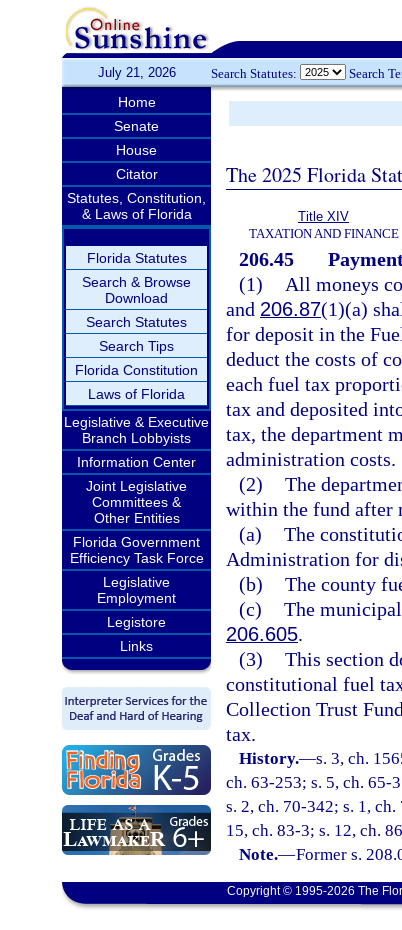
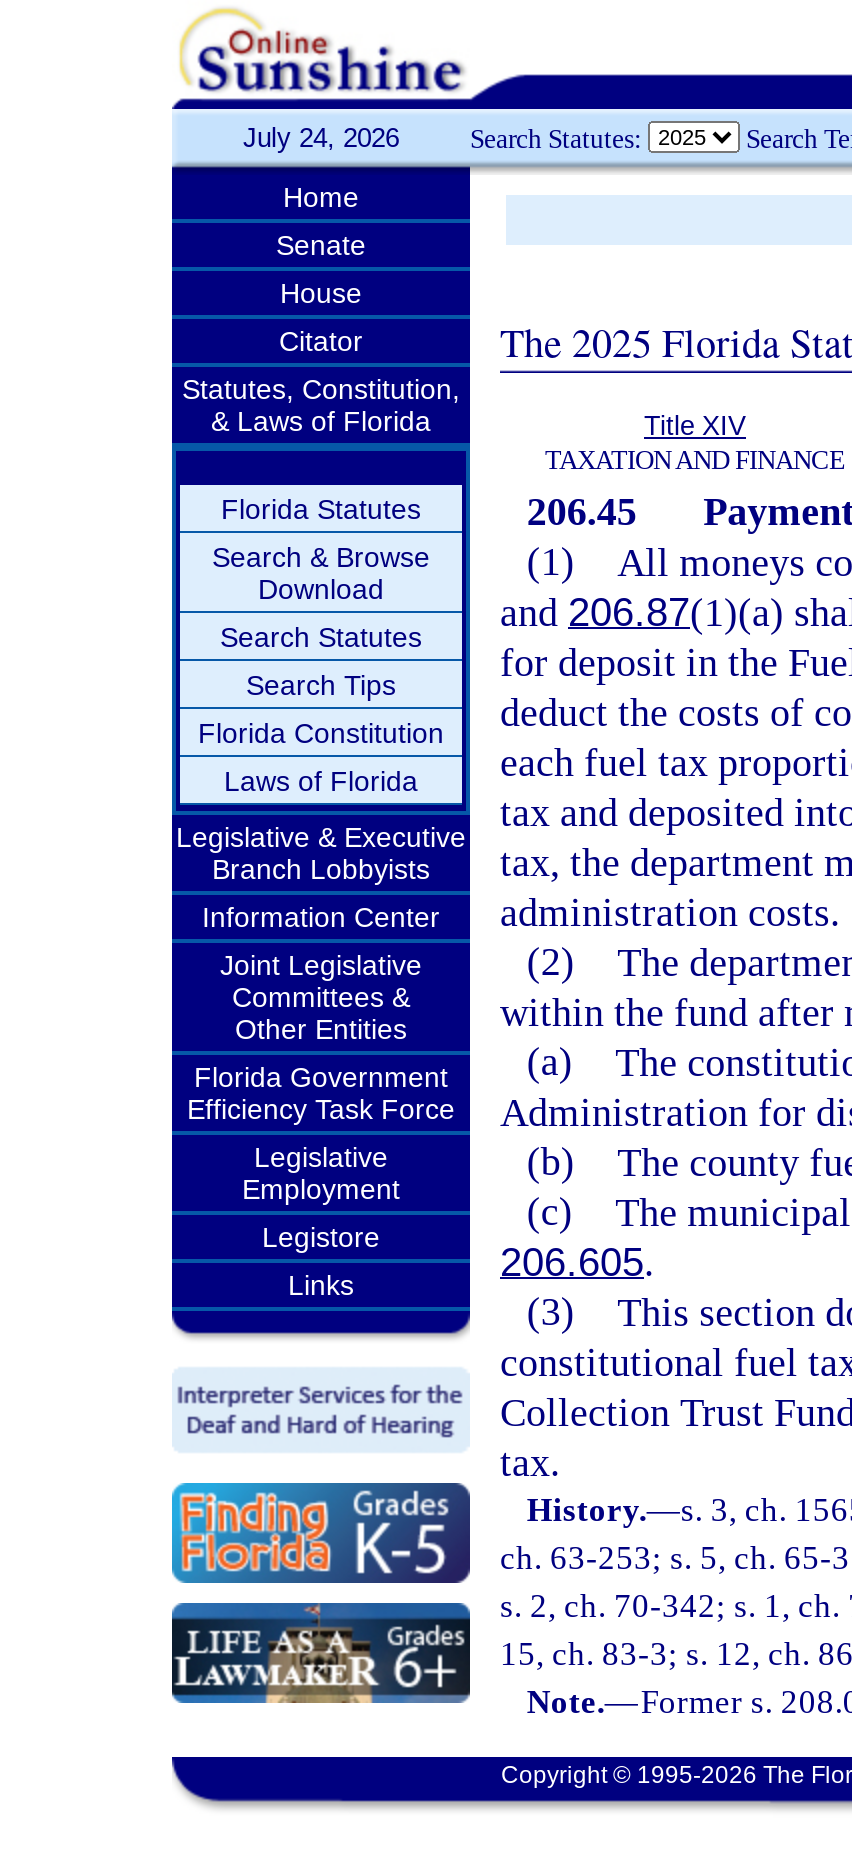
- July 21, 2026
+ July 24, 2026
